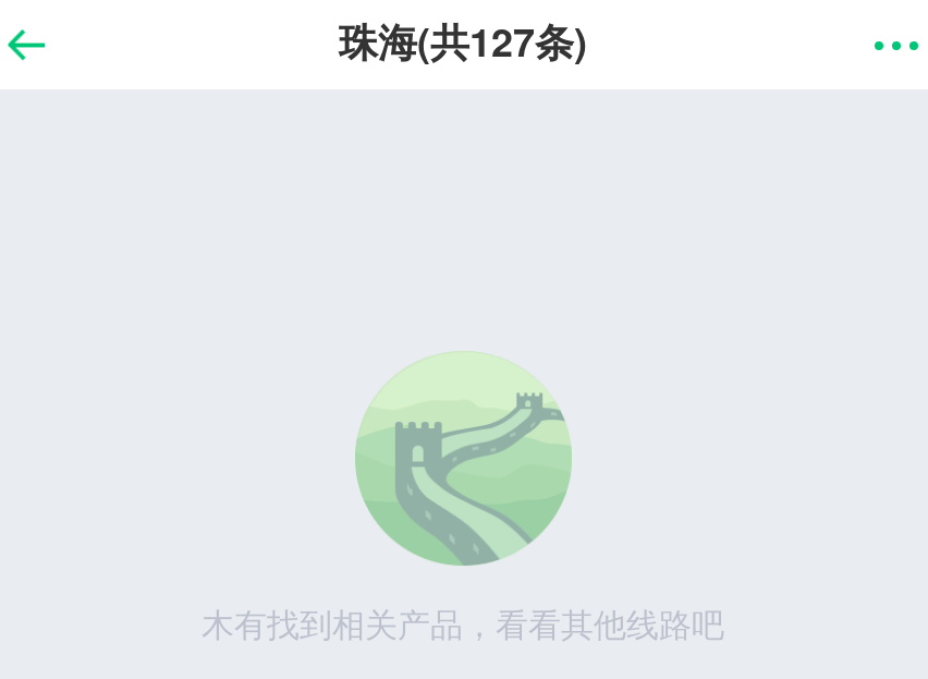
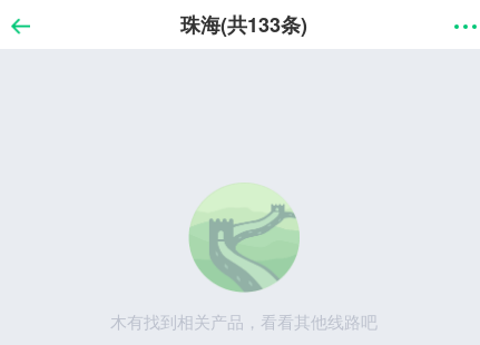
- 珠海(共127条)
+ 珠海(共133条)
